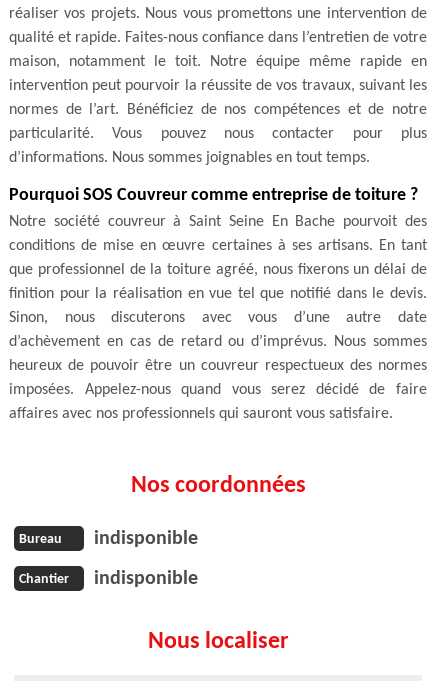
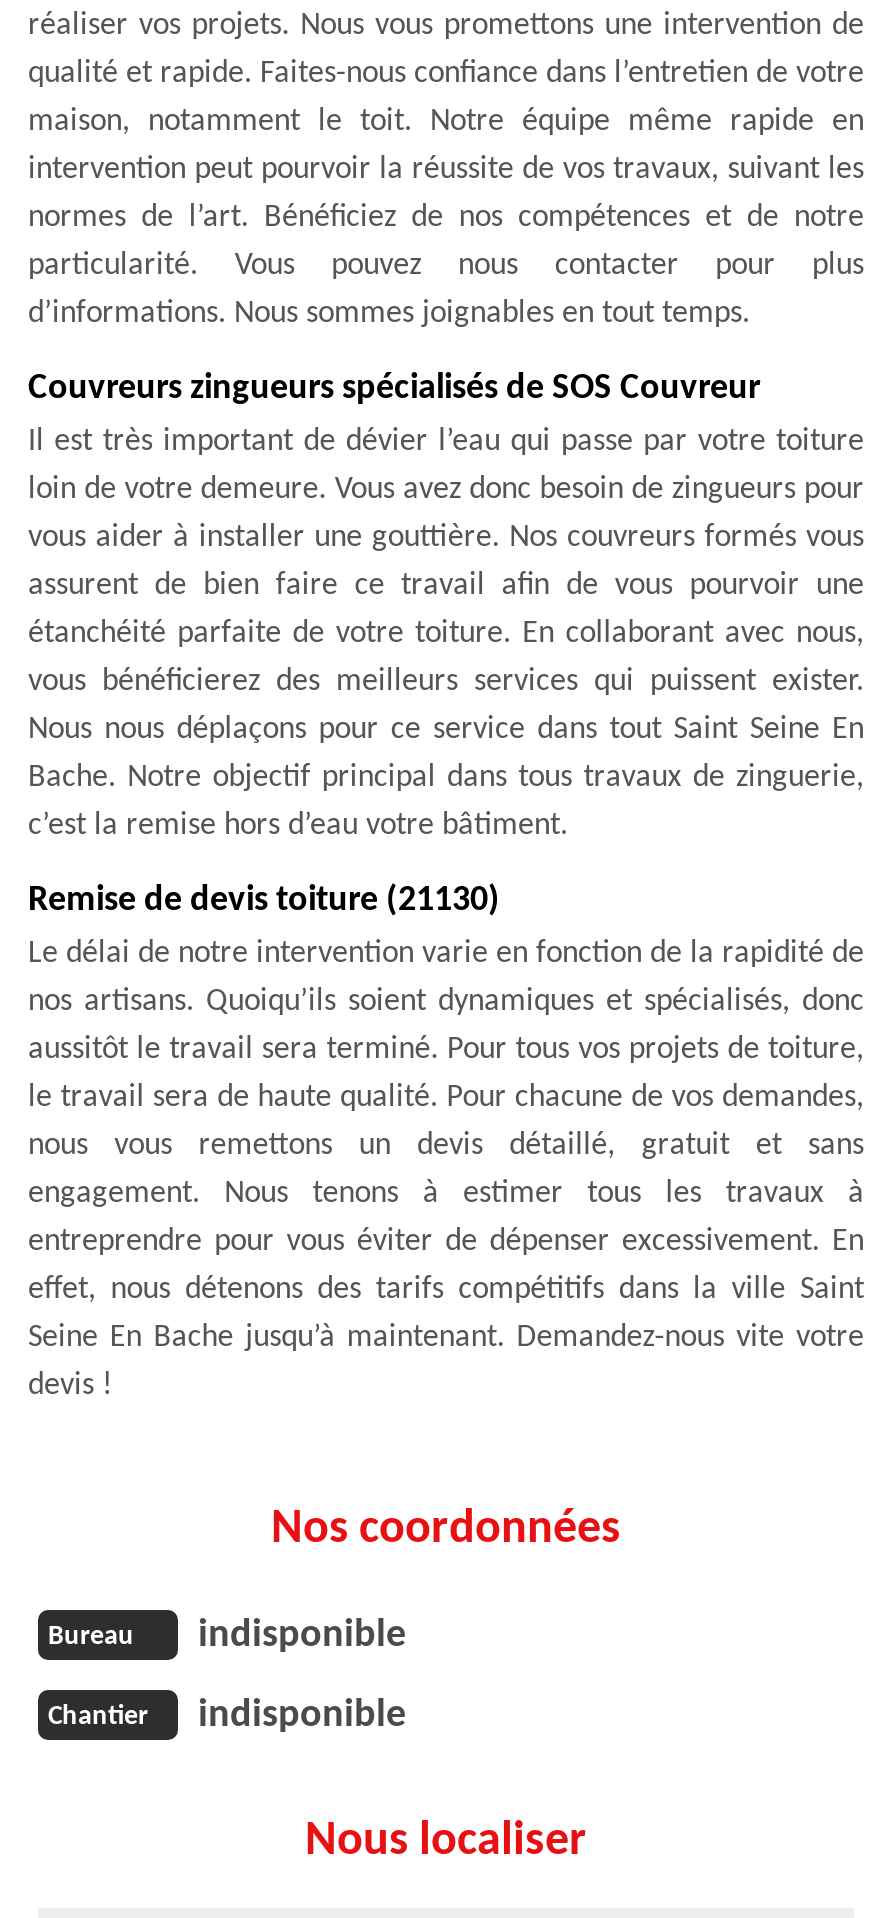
- Pourquoi SOS Couvreur comme entreprise de toiture ?
- Notre société couvreur à Saint Seine En Bache pourvoit des
- conditions de mise en œuvre certaines à ses artisans. En tant
- que professionnel de la toiture agréé, nous fixerons un délai de
- finition pour la réalisation en vue tel que notifié dans le devis.
- Sinon, nous discuterons avec vous d’une autre date
- d’achèvement en cas de retard ou d’imprévus. Nous sommes
- heureux de pouvoir être un couvreur respectueux des normes
- imposées. Appelez-nous quand vous serez décidé de faire
- affaires avec nos professionnels qui sauront vous satisfaire.
+ Couvreurs zingueurs spécialisés de SOS Couvreur
+ Il est très important de dévier l’eau qui passe par votre toiture
+ loin de votre demeure. Vous avez donc besoin de zingueurs pour
+ vous aider à installer une gouttière. Nos couvreurs formés vous
+ assurent de bien faire ce travail afin de vous pourvoir une
+ étanchéité parfaite de votre toiture. En collaborant avec nous,
+ vous bénéficierez des meilleurs services qui puissent exister.
+ Nous nous déplaçons pour ce service dans tout Saint Seine En
+ Bache. Notre objectif principal dans tous travaux de zinguerie,
+ c’est la remise hors d’eau votre bâtiment.
+ Remise de devis toiture (21130)
+ Le délai de notre intervention varie en fonction de la rapidité de
+ nos artisans. Quoiqu’ils soient dynamiques et spécialisés, donc
+ aussitôt le travail sera terminé. Pour tous vos projets de toiture,
+ le travail sera de haute qualité. Pour chacune de vos demandes,
+ nous vous remettons un devis détaillé, gratuit et sans
+ engagement. Nous tenons à estimer tous les travaux à
+ entreprendre pour vous éviter de dépenser excessivement. En
+ effet, nous détenons des tarifs compétitifs dans la ville Saint
+ Seine En Bache jusqu’à maintenant. Demandez-nous vite votre
+ devis !
